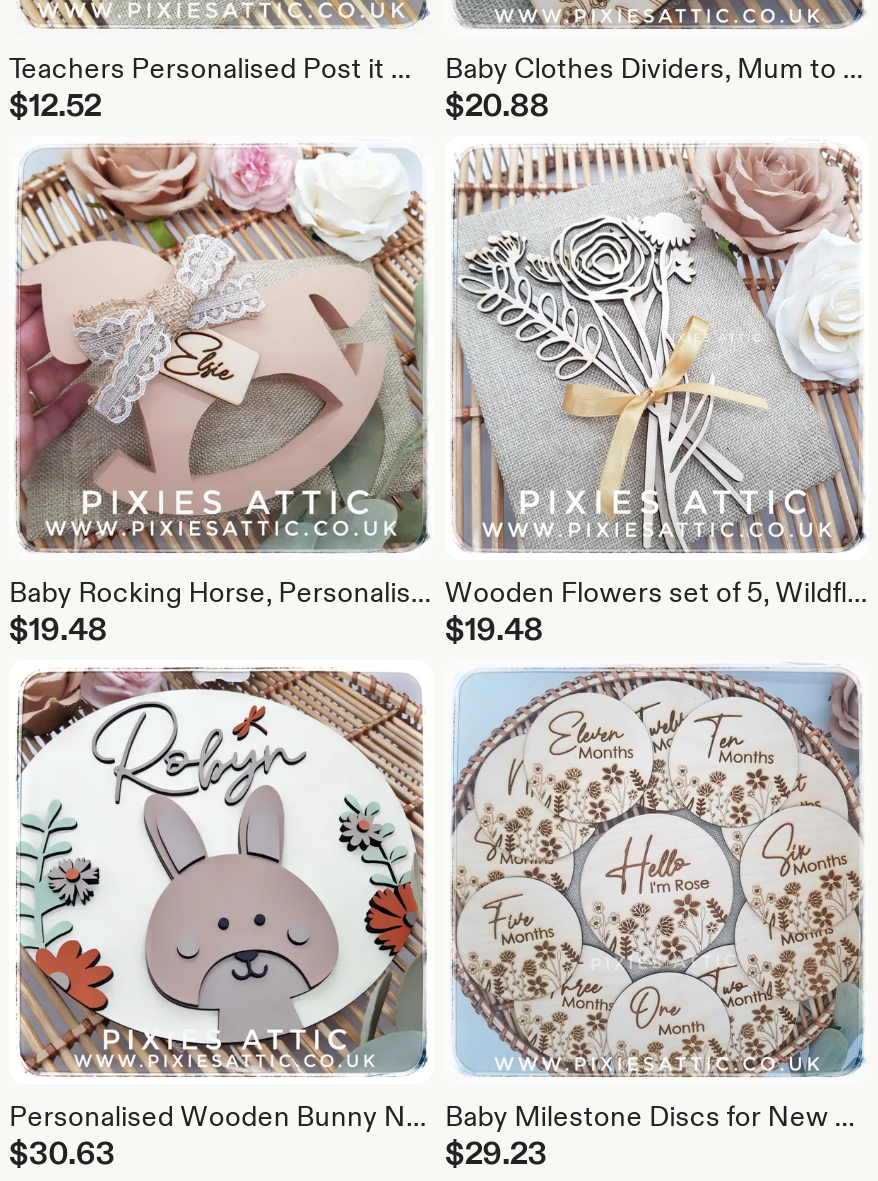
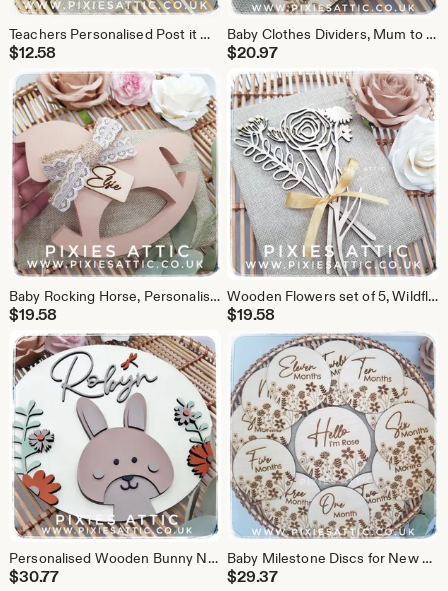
- $12.52
+ $12.58

- $20.88
+ $20.97

- $19.48
+ $19.58

- $19.48
+ $19.58

- $30.63
+ $30.77

- $29.23
+ $29.37
